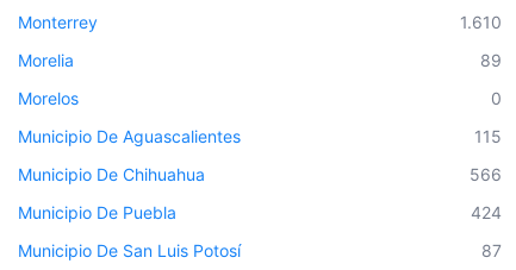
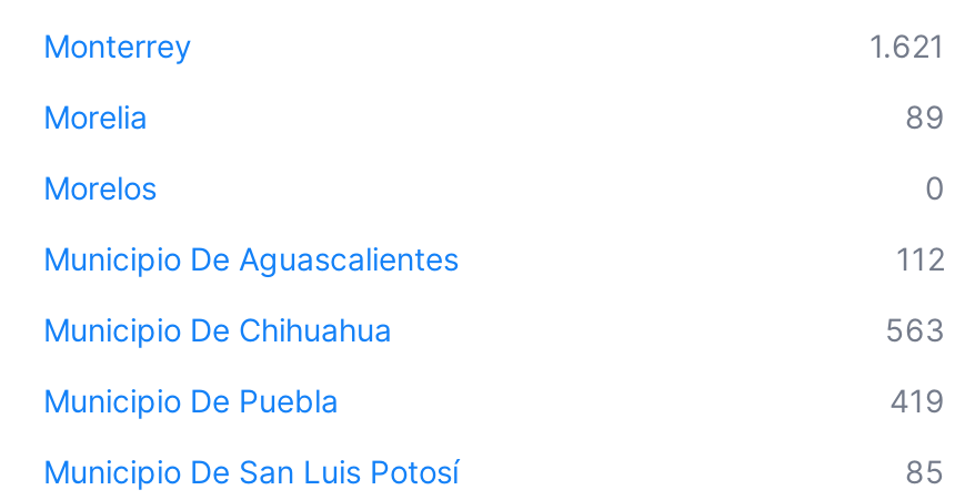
- 1.610
+ 1.621

- 115
+ 112

- 566
+ 563

- 424
+ 419

- 87
+ 85
